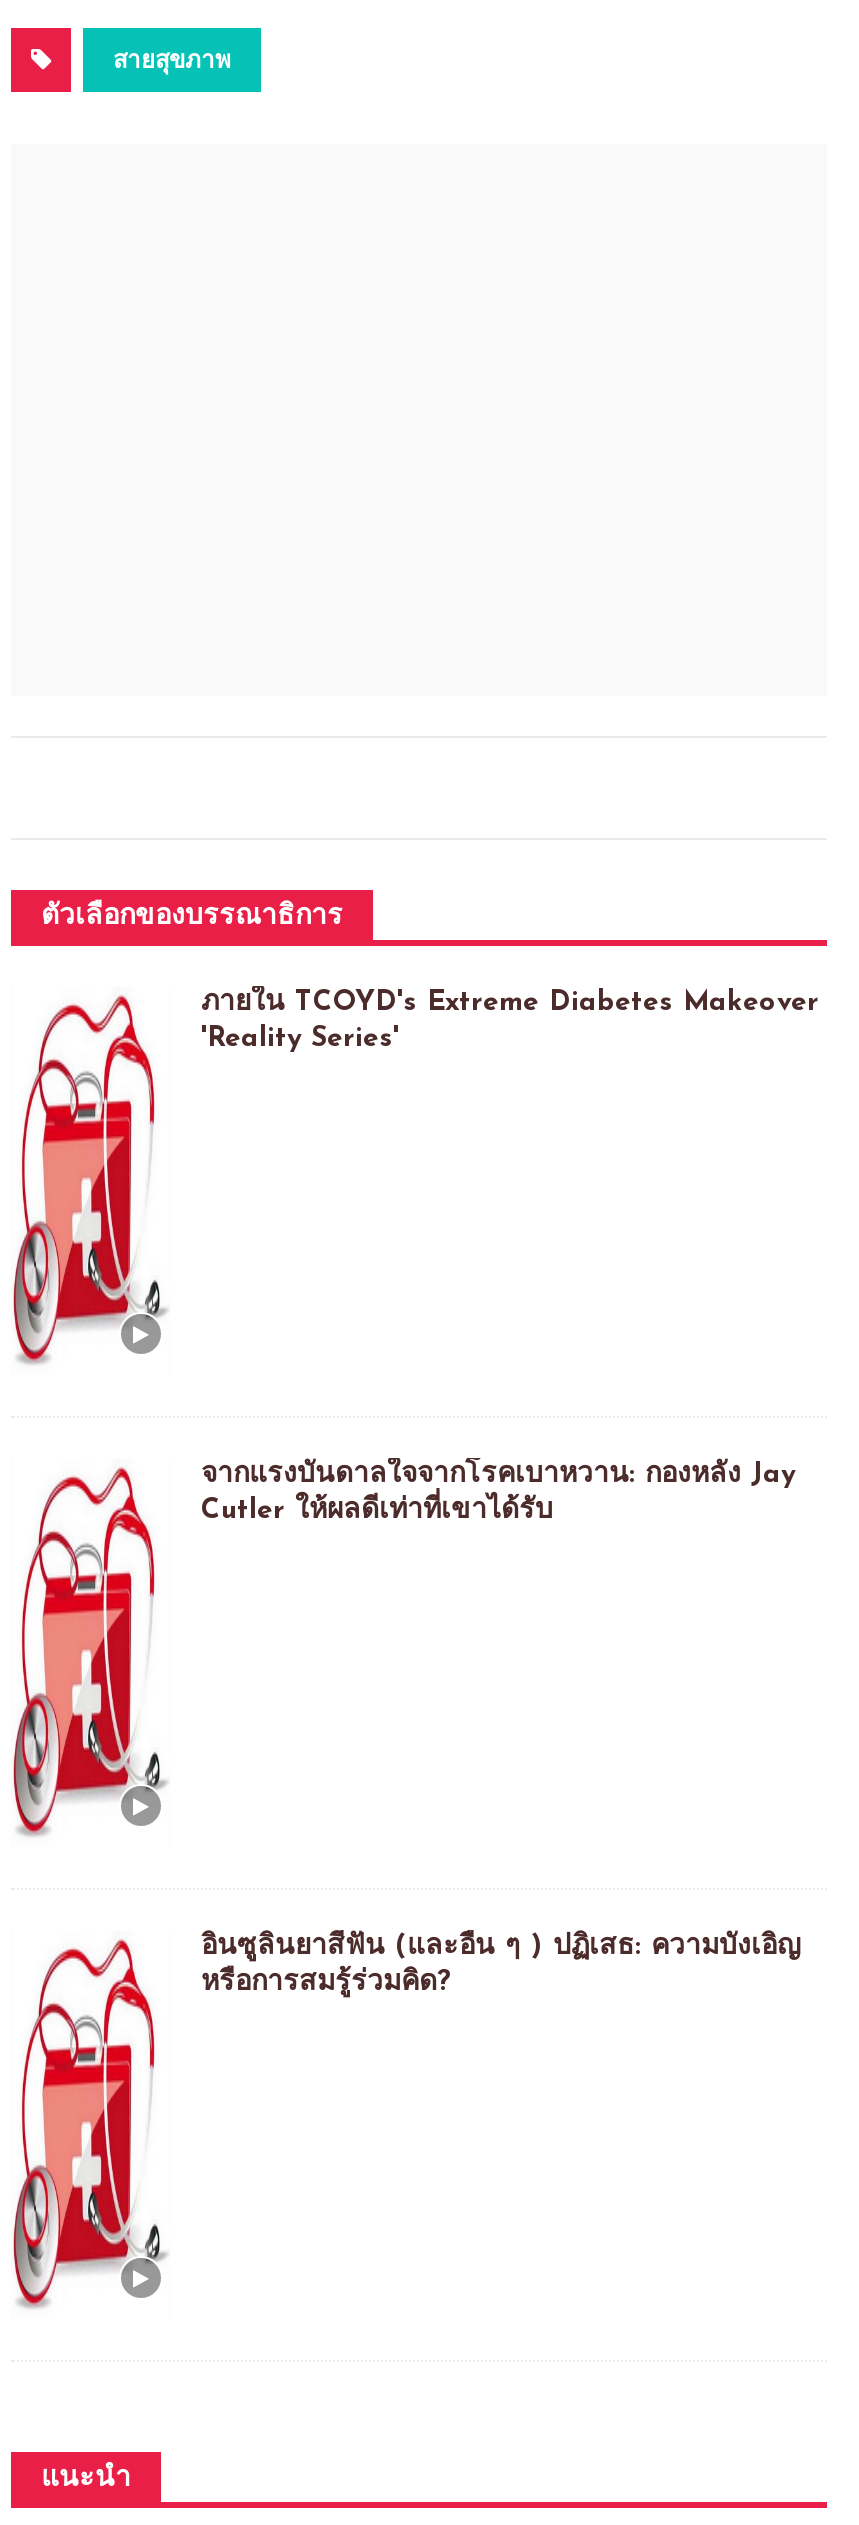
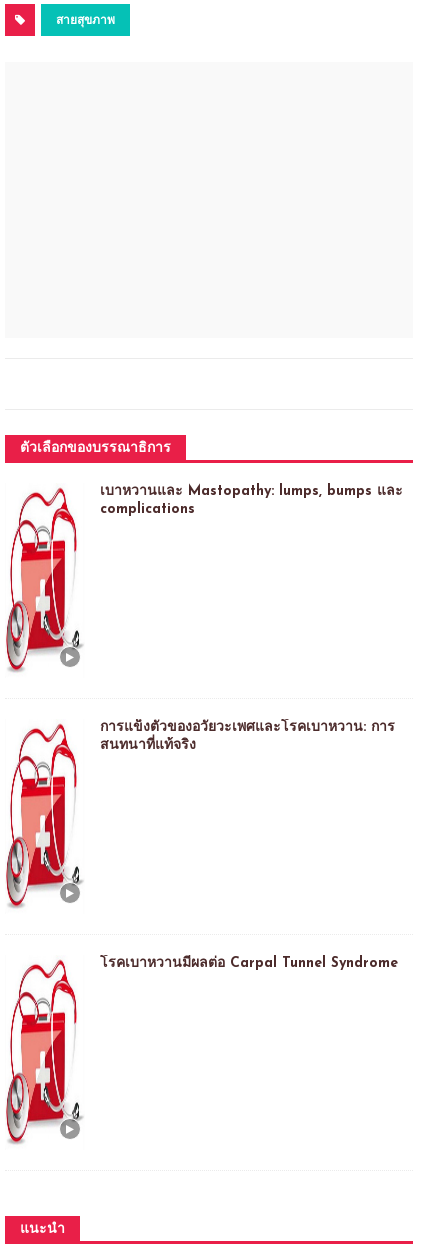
- ภายใน TCOYD's Extreme Diabetes Makeover
- 'Reality Series'
+ เบาหวานและ Mastopathy: lumps, bumps และ
+ complications

- จากแรงบันดาลใจจากโรคเบาหวาน: กองหลัง Jay
- Cutler ให้ผลดีเท่าที่เขาได้รับ
+ การแข็งตัวของอวัยวะเพศและโรคเบาหวาน: การ
+ สนทนาที่แท้จริง

- อินซูลินยาสีฟัน (และอื่น ๆ ) ปฏิเสธ: ความบังเอิญ
- หรือการสมรู้ร่วมคิด?
+ โรคเบาหวานมีผลต่อ Carpal Tunnel Syndrome
